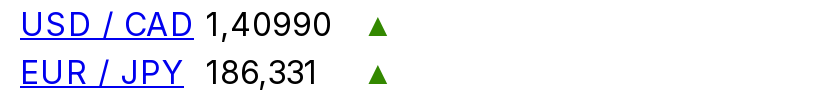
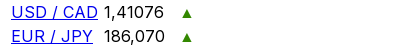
- USD / CAD 1,40990
+ USD / CAD 1,41076

- EUR / JPY 186,331
+ EUR / JPY 186,070
